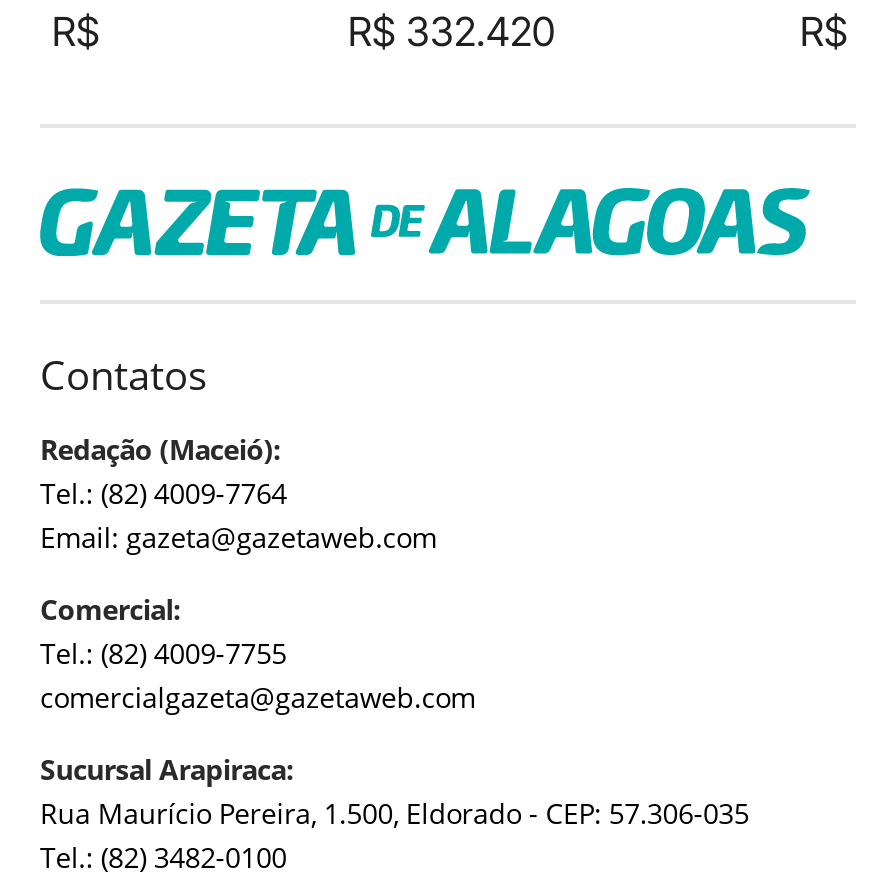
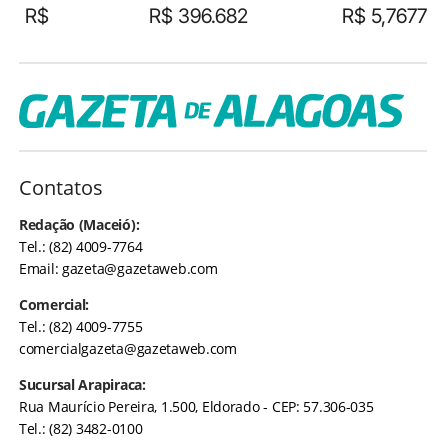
- R$ 332.420
+ R$ 396.682

- R$
+ R$ 5,7677
